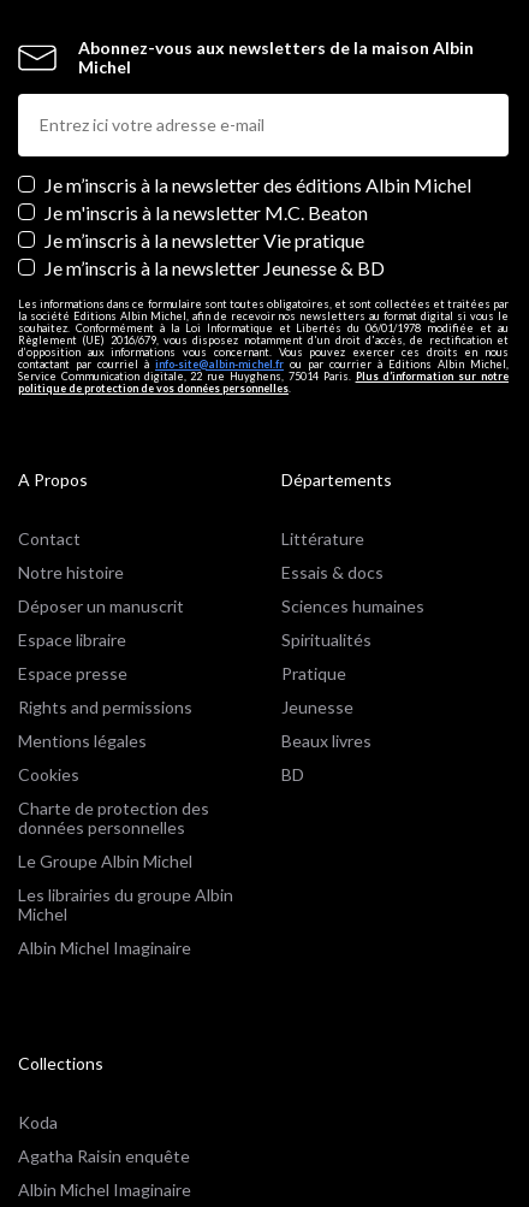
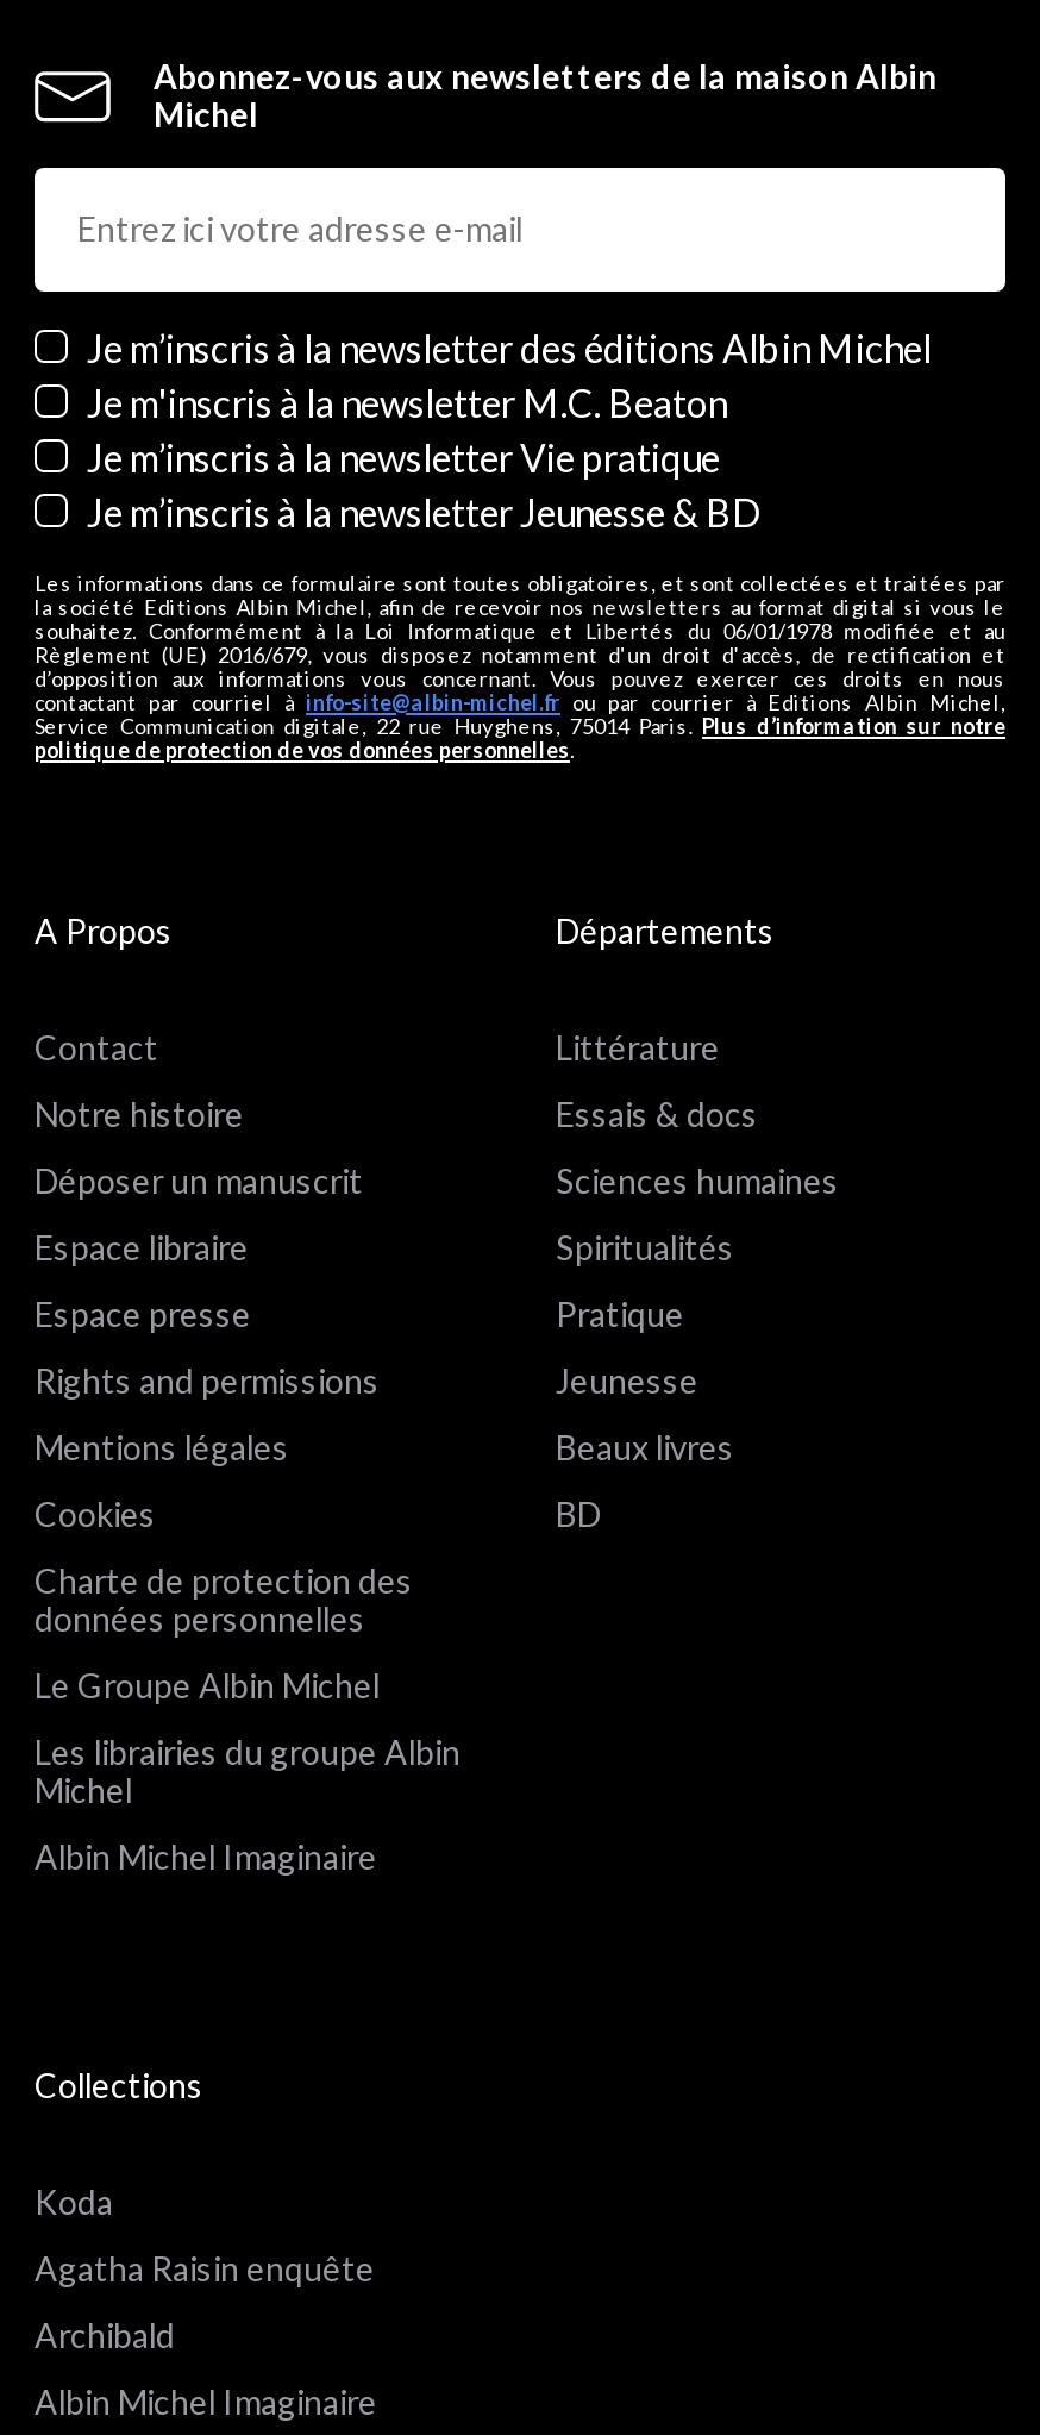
+ Archibald
